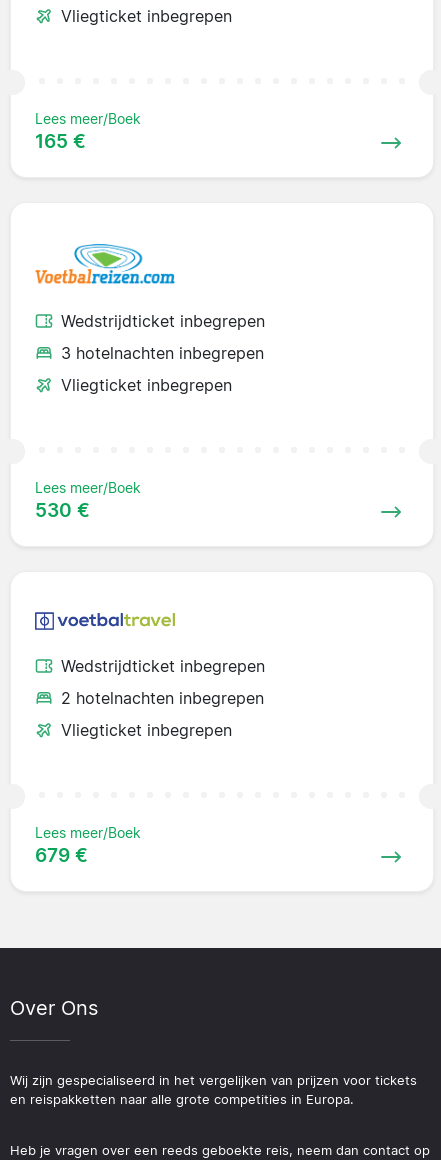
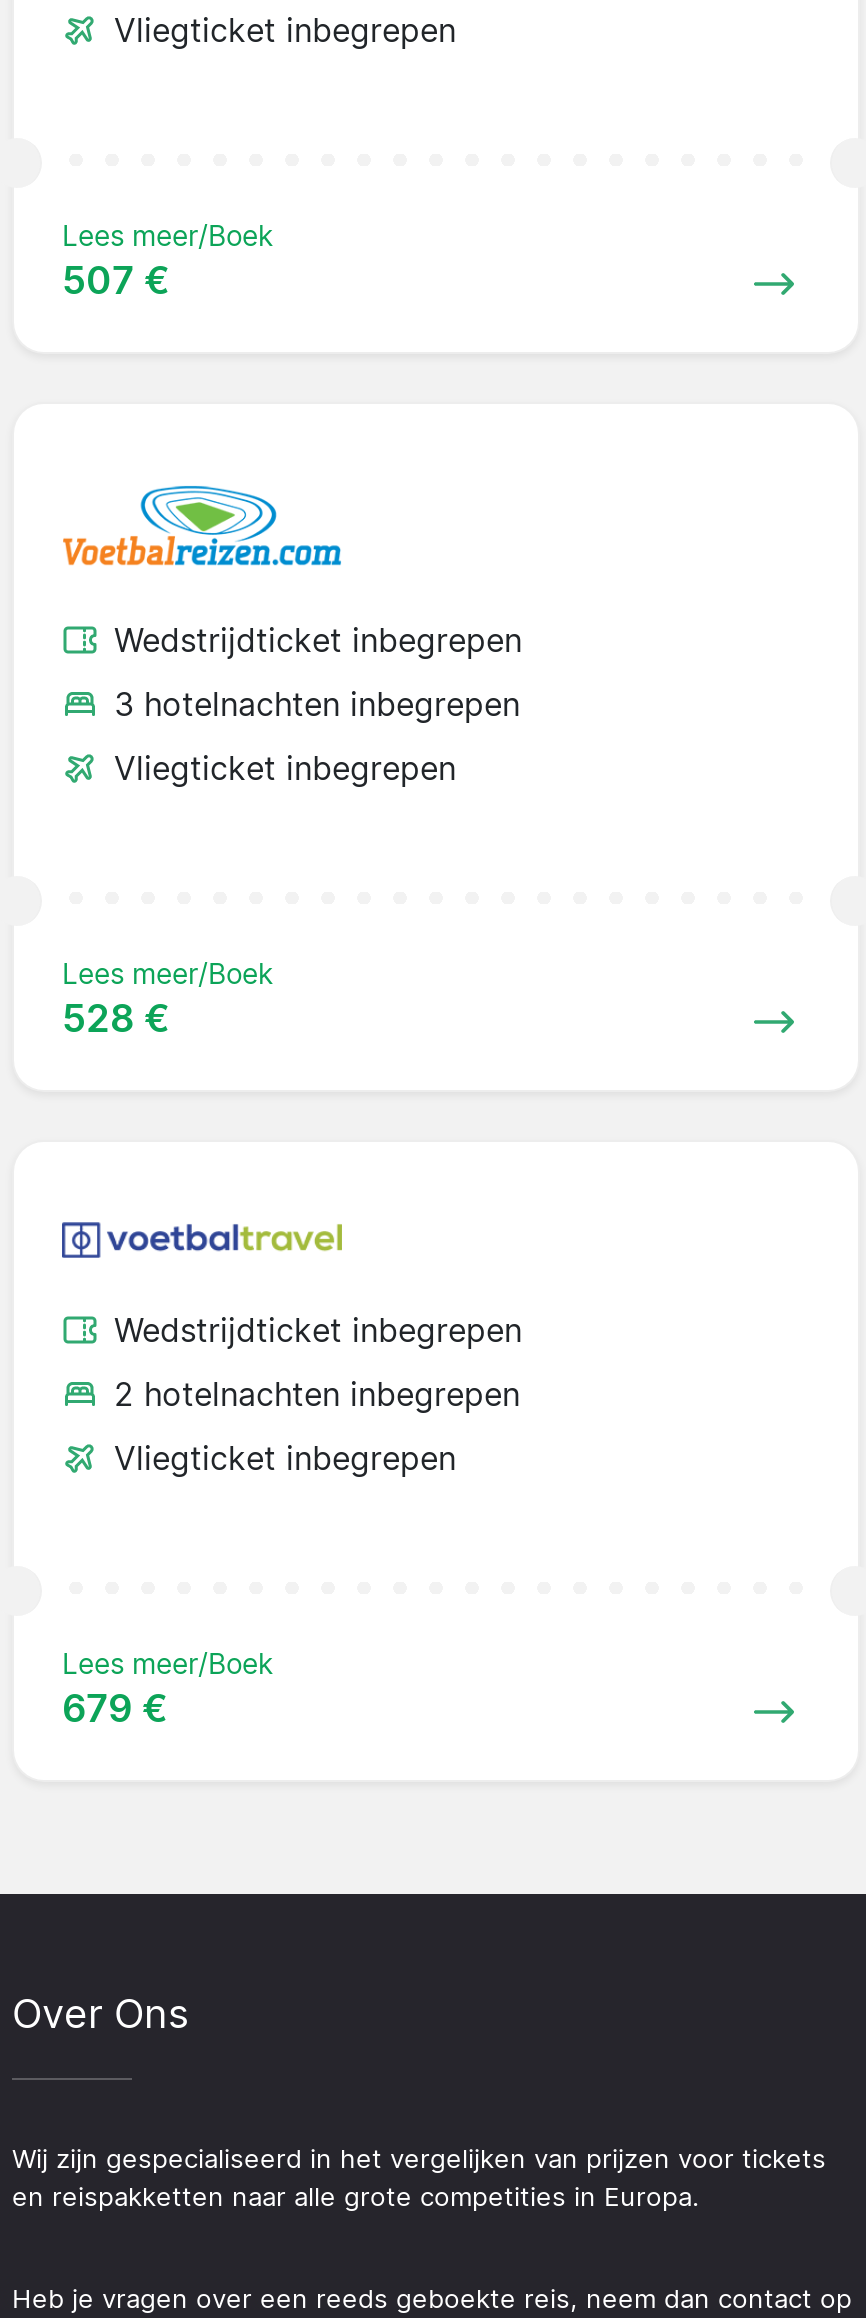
- 165 €
+ 507 €

- 530 €
+ 528 €
